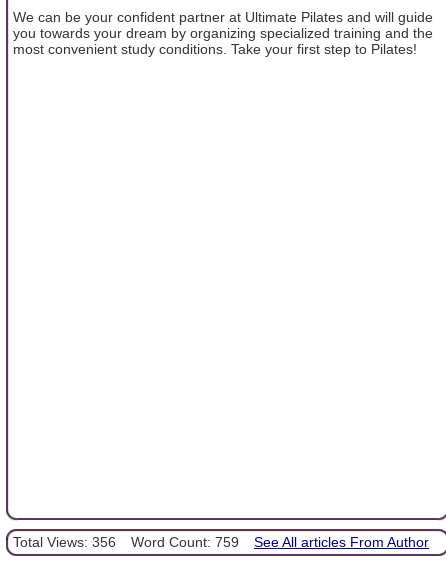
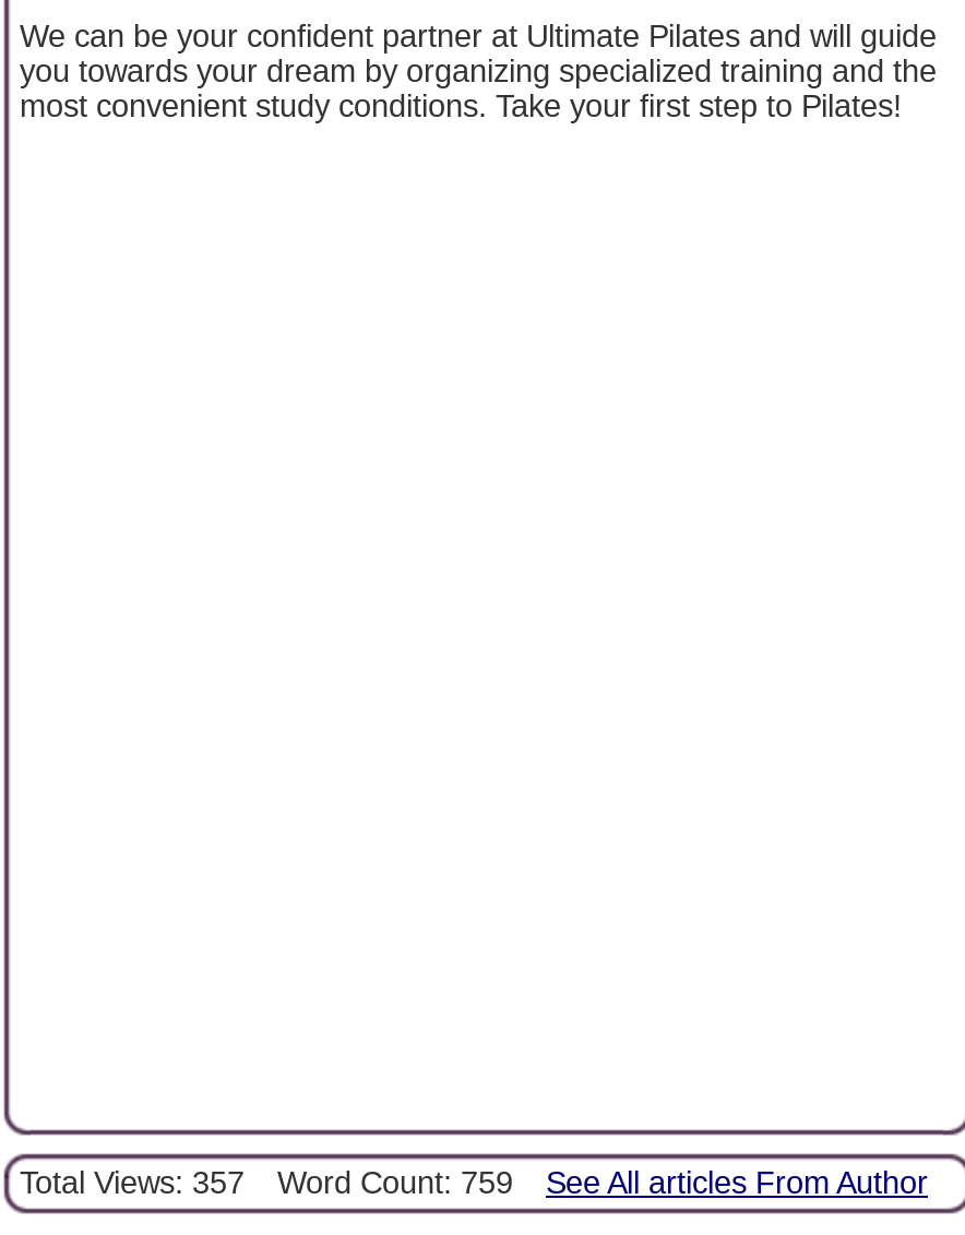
- Total Views: 356 Word Count: 759 See All articles From Author
+ Total Views: 357 Word Count: 759 See All articles From Author
